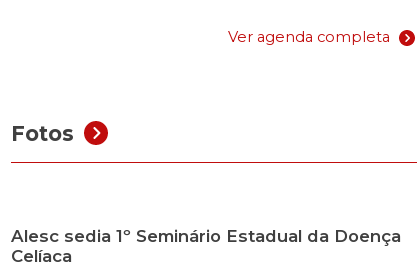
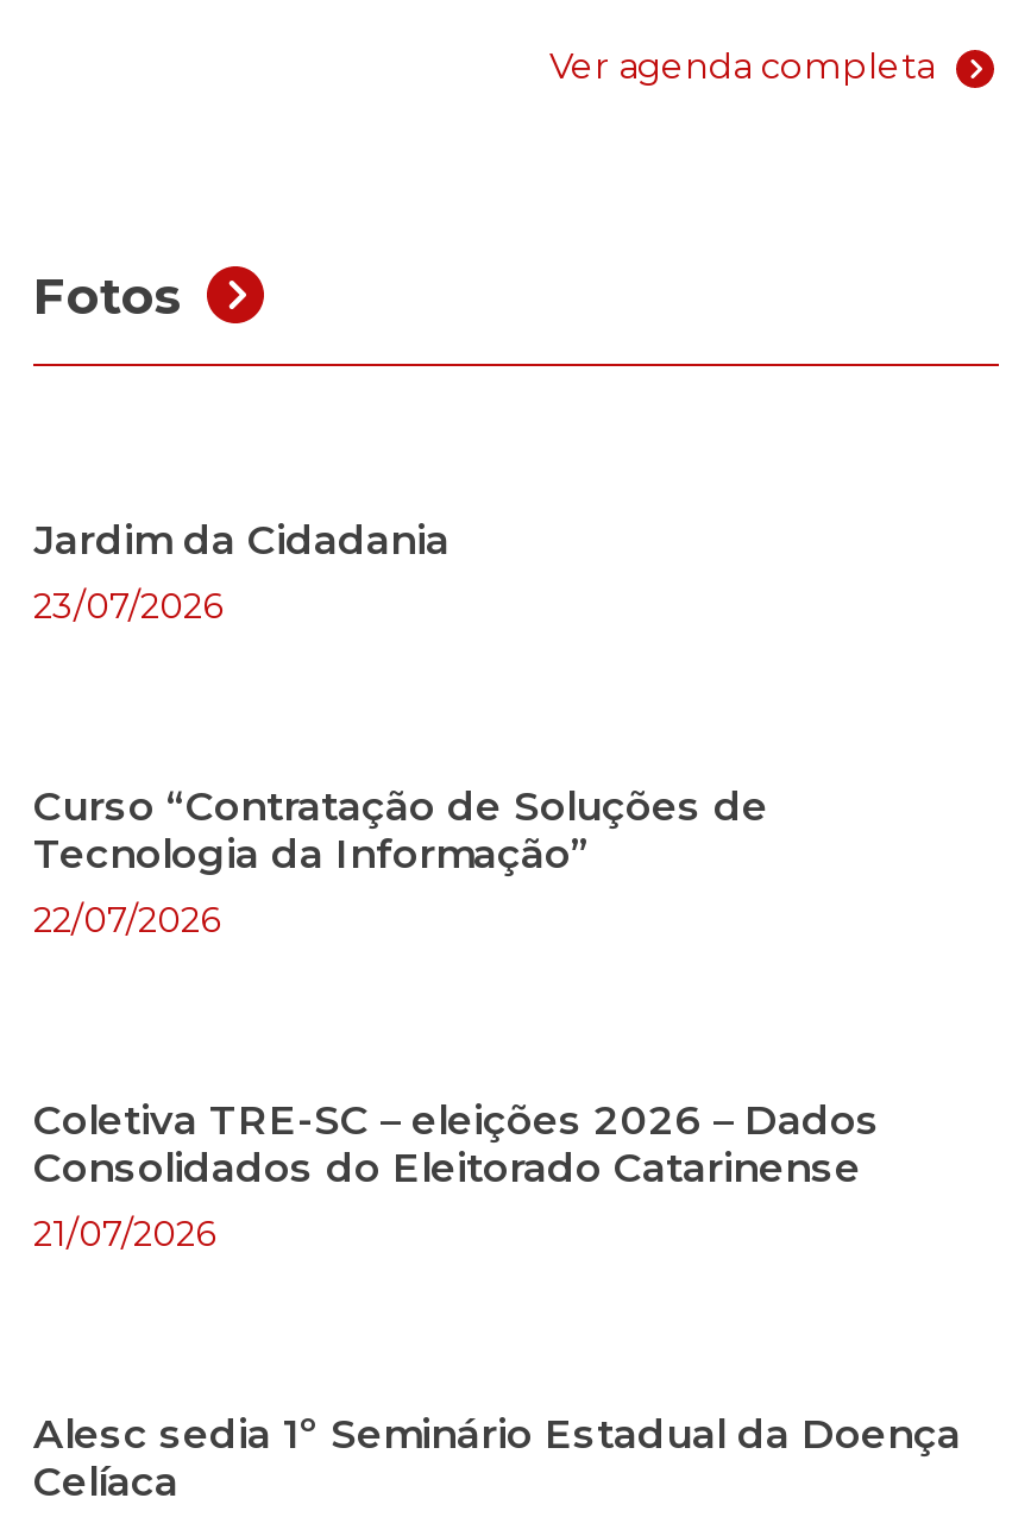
+ Jardim da Cidadania
+ 23/07/2026

+ Curso “Contratação de Soluções de
+ Tecnologia da Informação”
+ 22/07/2026

+ Coletiva TRE-SC – eleições 2026 – Dados
+ Consolidados do Eleitorado Catarinense
+ 21/07/2026
